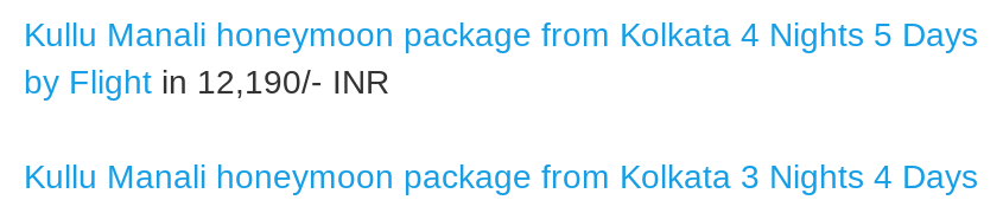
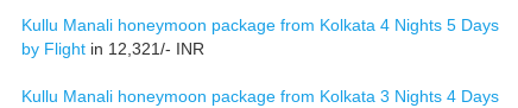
- by Flight in 12,190/- INR
+ by Flight in 12,321/- INR
